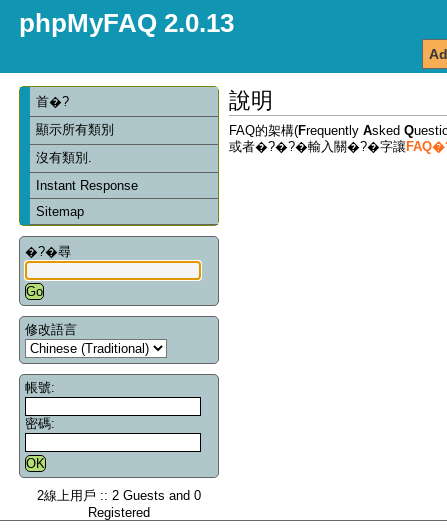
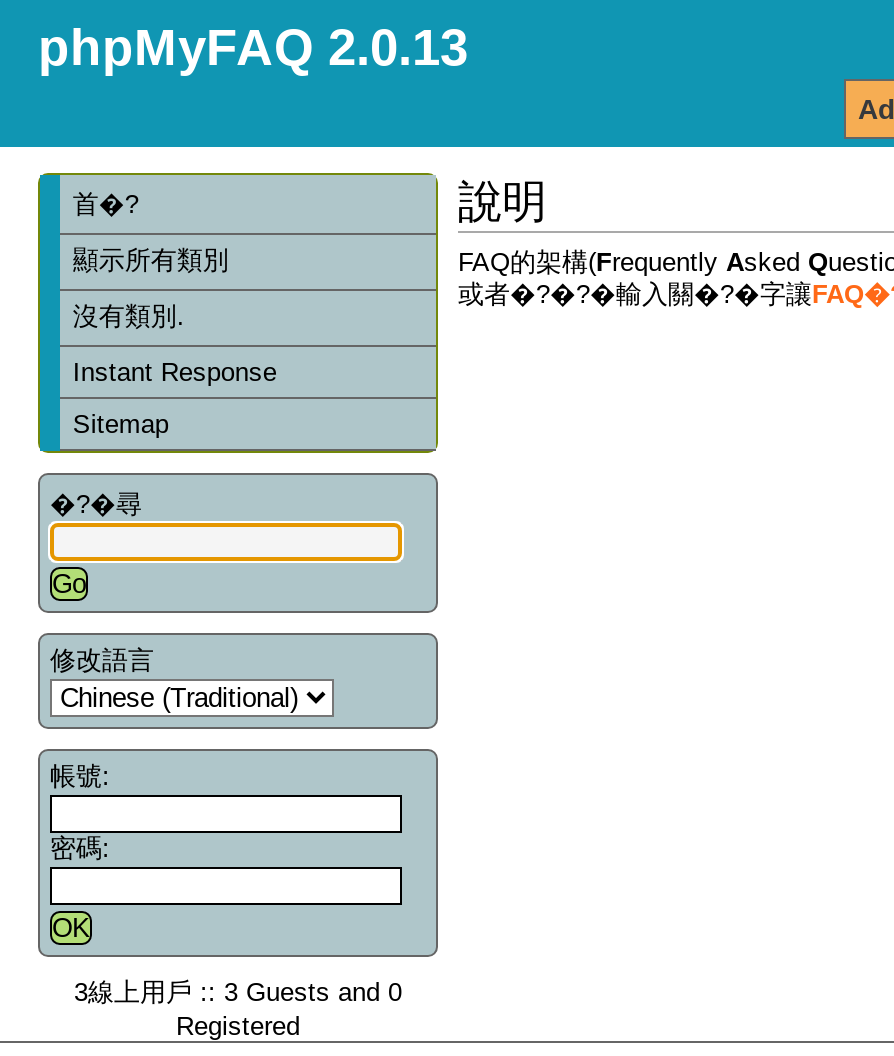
- 2線上用戶 :: 2 Guests and 0
+ 3線上用戶 :: 3 Guests and 0
